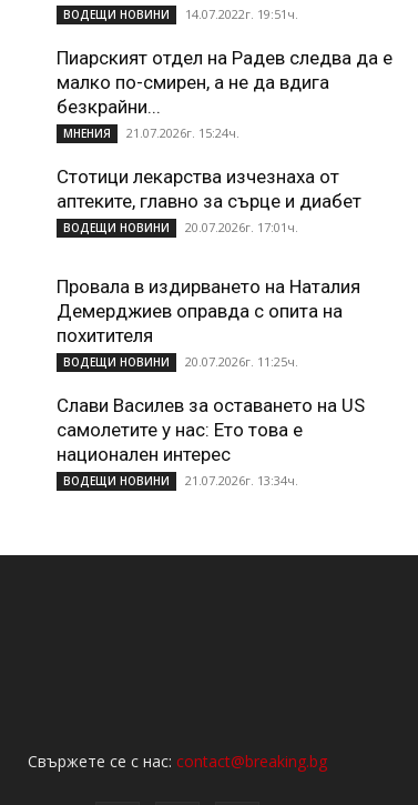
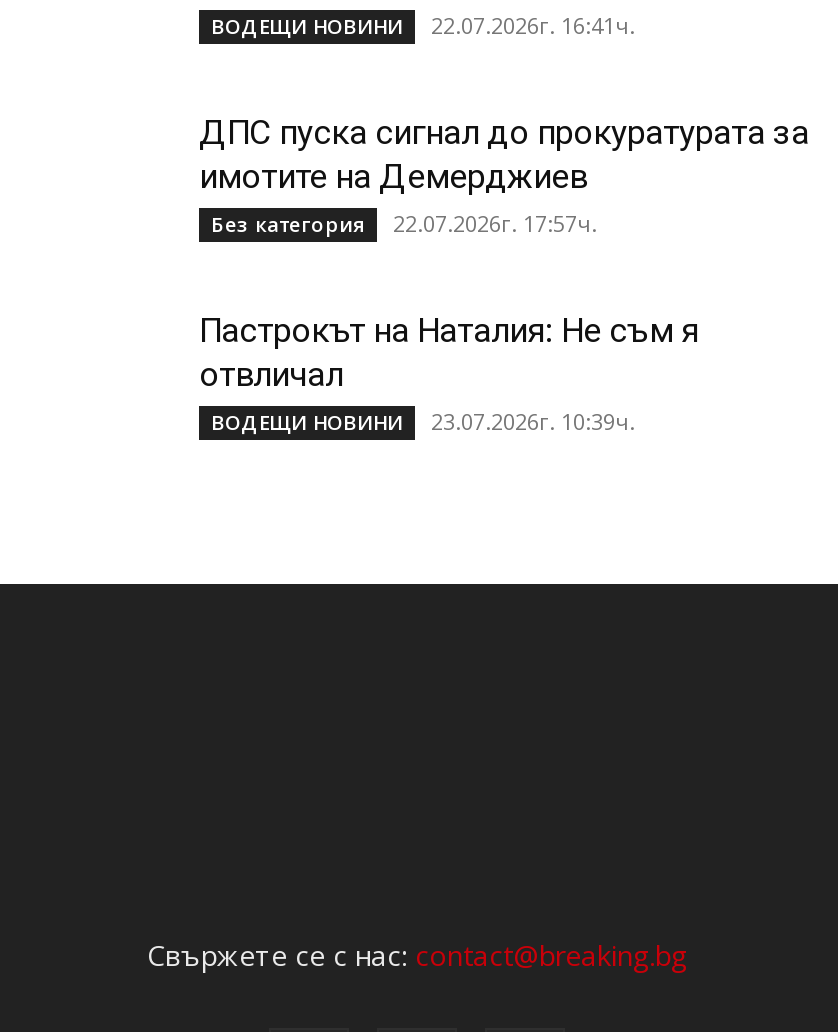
- ВОДЕЩИ НОВИНИ 14.07.2022г. 19:51ч.
+ ВОДЕЩИ НОВИНИ 22.07.2026г. 16:41ч.

- Пиарският отдел на Радев следва да е
- малко по-смирен, а не да вдига
- безкрайни...
- МНЕНИЯ
- 21.07.2026г. 15:24ч.
+ ДПС пуска сигнал до прокуратурата за
+ имотите на Демерджиев
+ Без категория
+ 22.07.2026г. 17:57ч.

- Стотици лекарства изчезнаха от
- аптеките, главно за сърце и диабет
+ Пастрокът на Наталия: Не съм я
+ отвличал

- 20.07.2026г. 17:01ч.
- Провала в издирването на Наталия
- Демерджиев оправда с опита на
- похитителя
- ВОДЕЩИ НОВИНИ
- 20.07.2026г. 11:25ч.
- Слави Василев за оставането на US
- самолетите у нас: Ето това е
- национален интерес
- ВОДЕЩИ НОВИНИ
- 21.07.2026г. 13:34ч.
+ 23.07.2026г. 10:39ч.
